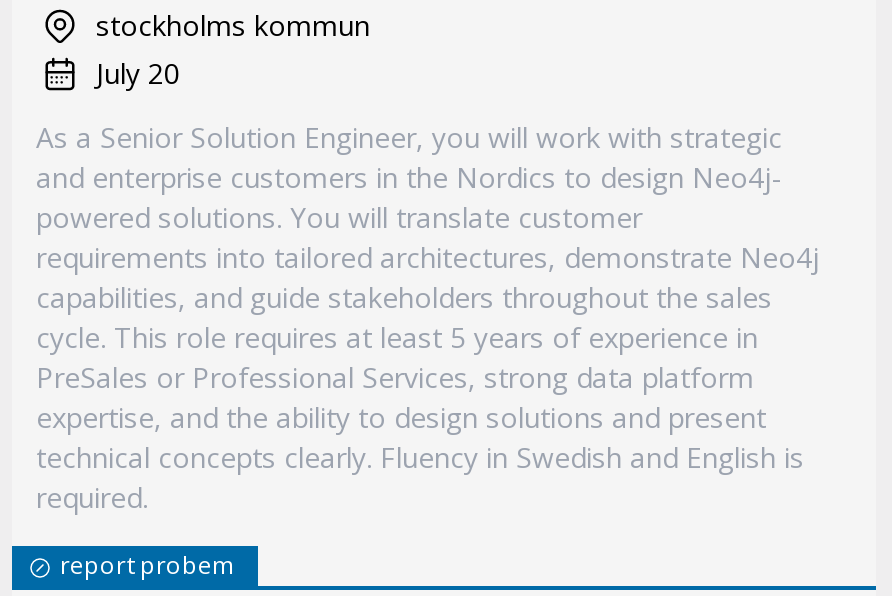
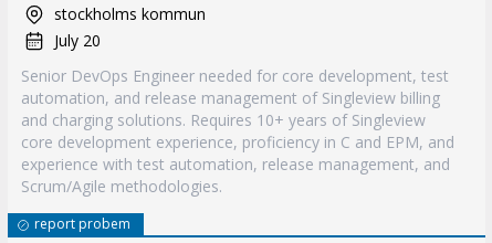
- As a Senior Solution Engineer, you will work with strategic
- and enterprise customers in the Nordics to design Neo4j-
- powered solutions. You will translate customer
- requirements into tailored architectures, demonstrate Neo4j
- capabilities, and guide stakeholders throughout the sales
- cycle. This role requires at least 5 years of experience in
- PreSales or Professional Services, strong data platform
- expertise, and the ability to design solutions and present
- technical concepts clearly. Fluency in Swedish and English is
- required.
+ Senior DevOps Engineer needed for core development, test
+ automation, and release management of Singleview billing
+ and charging solutions. Requires 10+ years of Singleview
+ core development experience, proficiency in C and EPM, and
+ experience with test automation, release management, and
+ Scrum/Agile methodologies.
